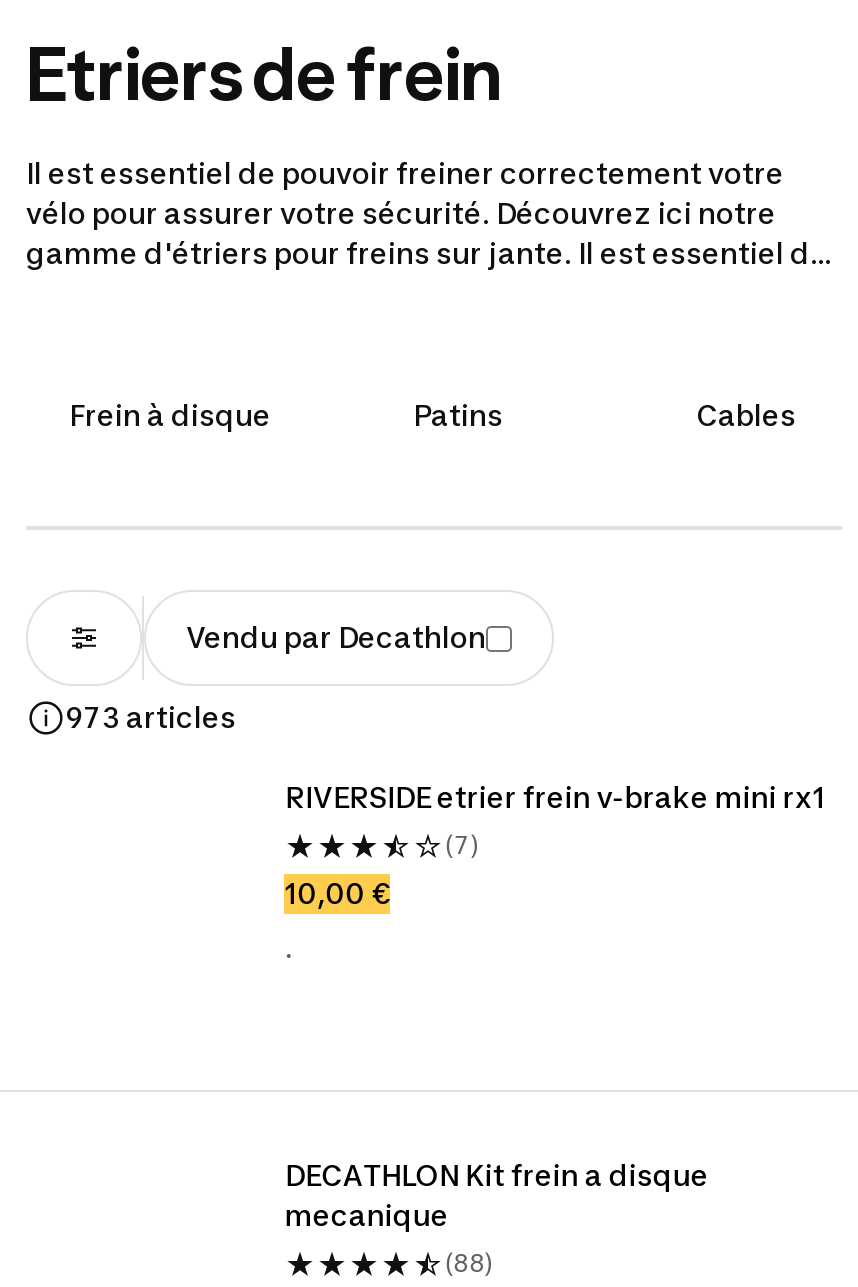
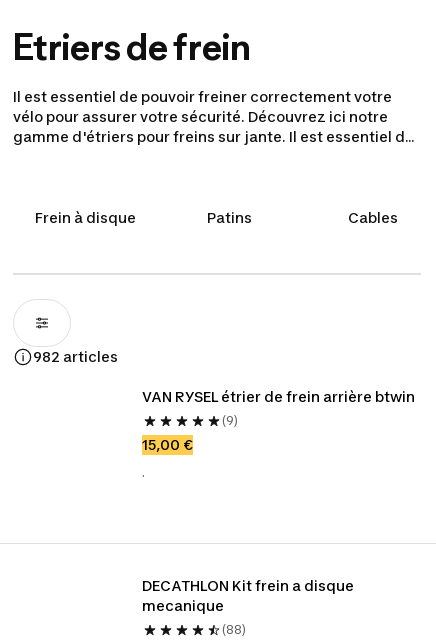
- Vendu par Decathlon
- 973 articles
- RIVERSIDE etrier frein v-brake mini rx1
- (7)
- 10,00 €
+ 982 articles
+ VAN RYSEL étrier de frein arrière btwin
+ (9)
+ 15,00 €
